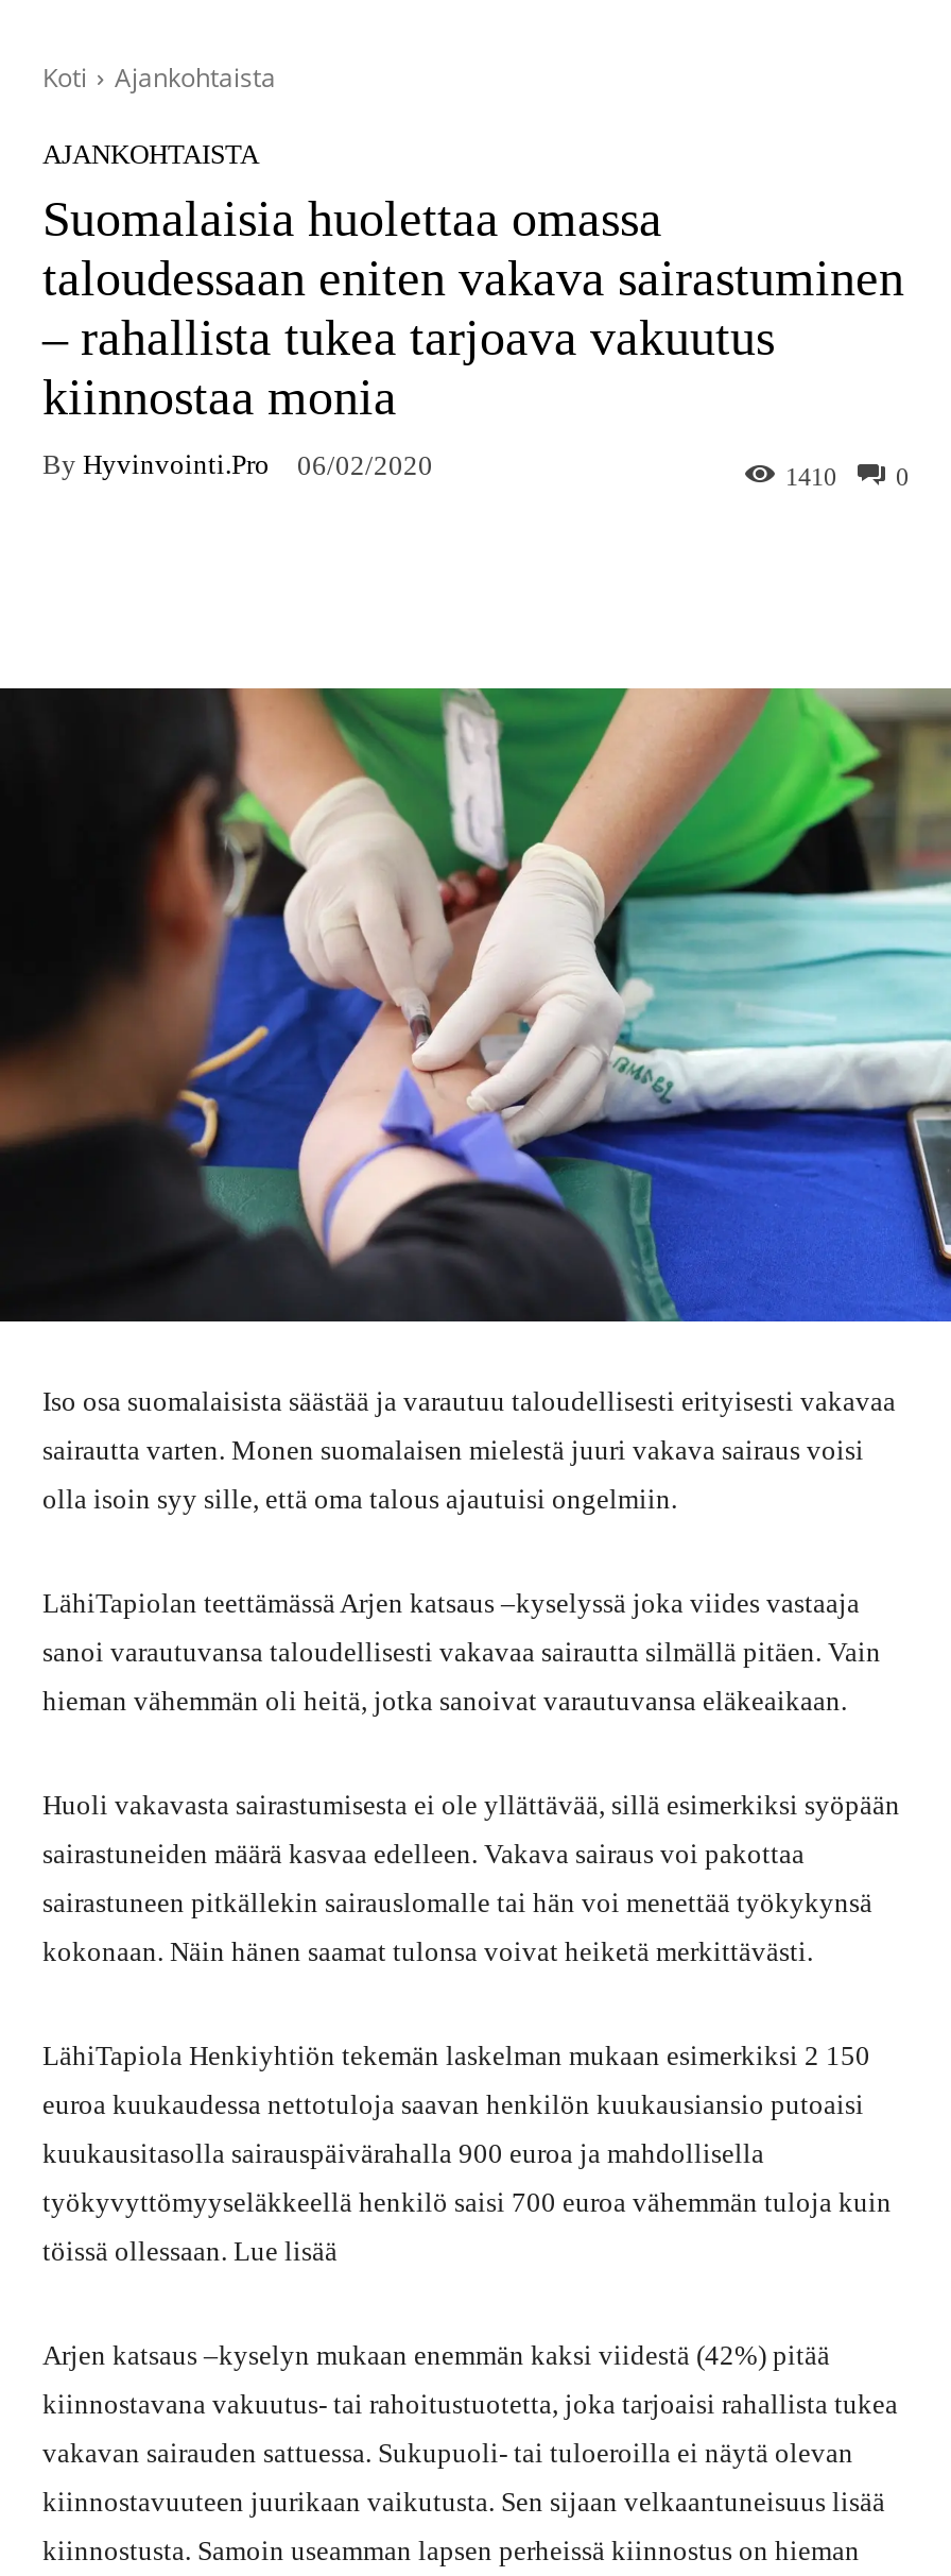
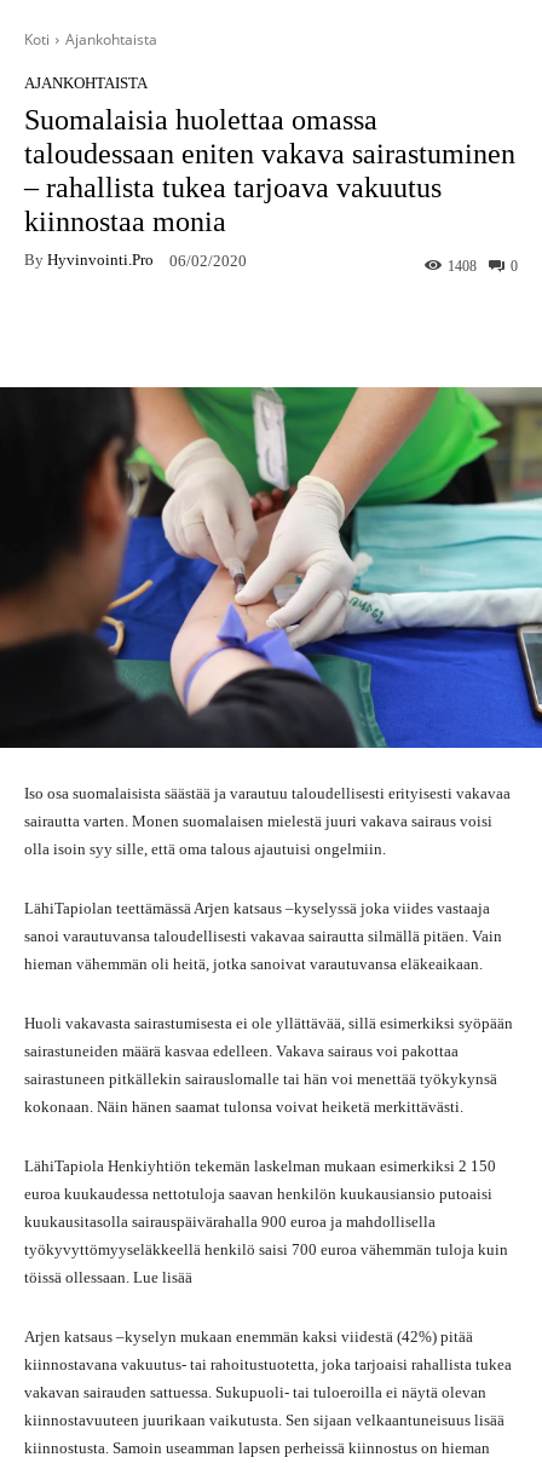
- 1410 0
+ 1408 0
